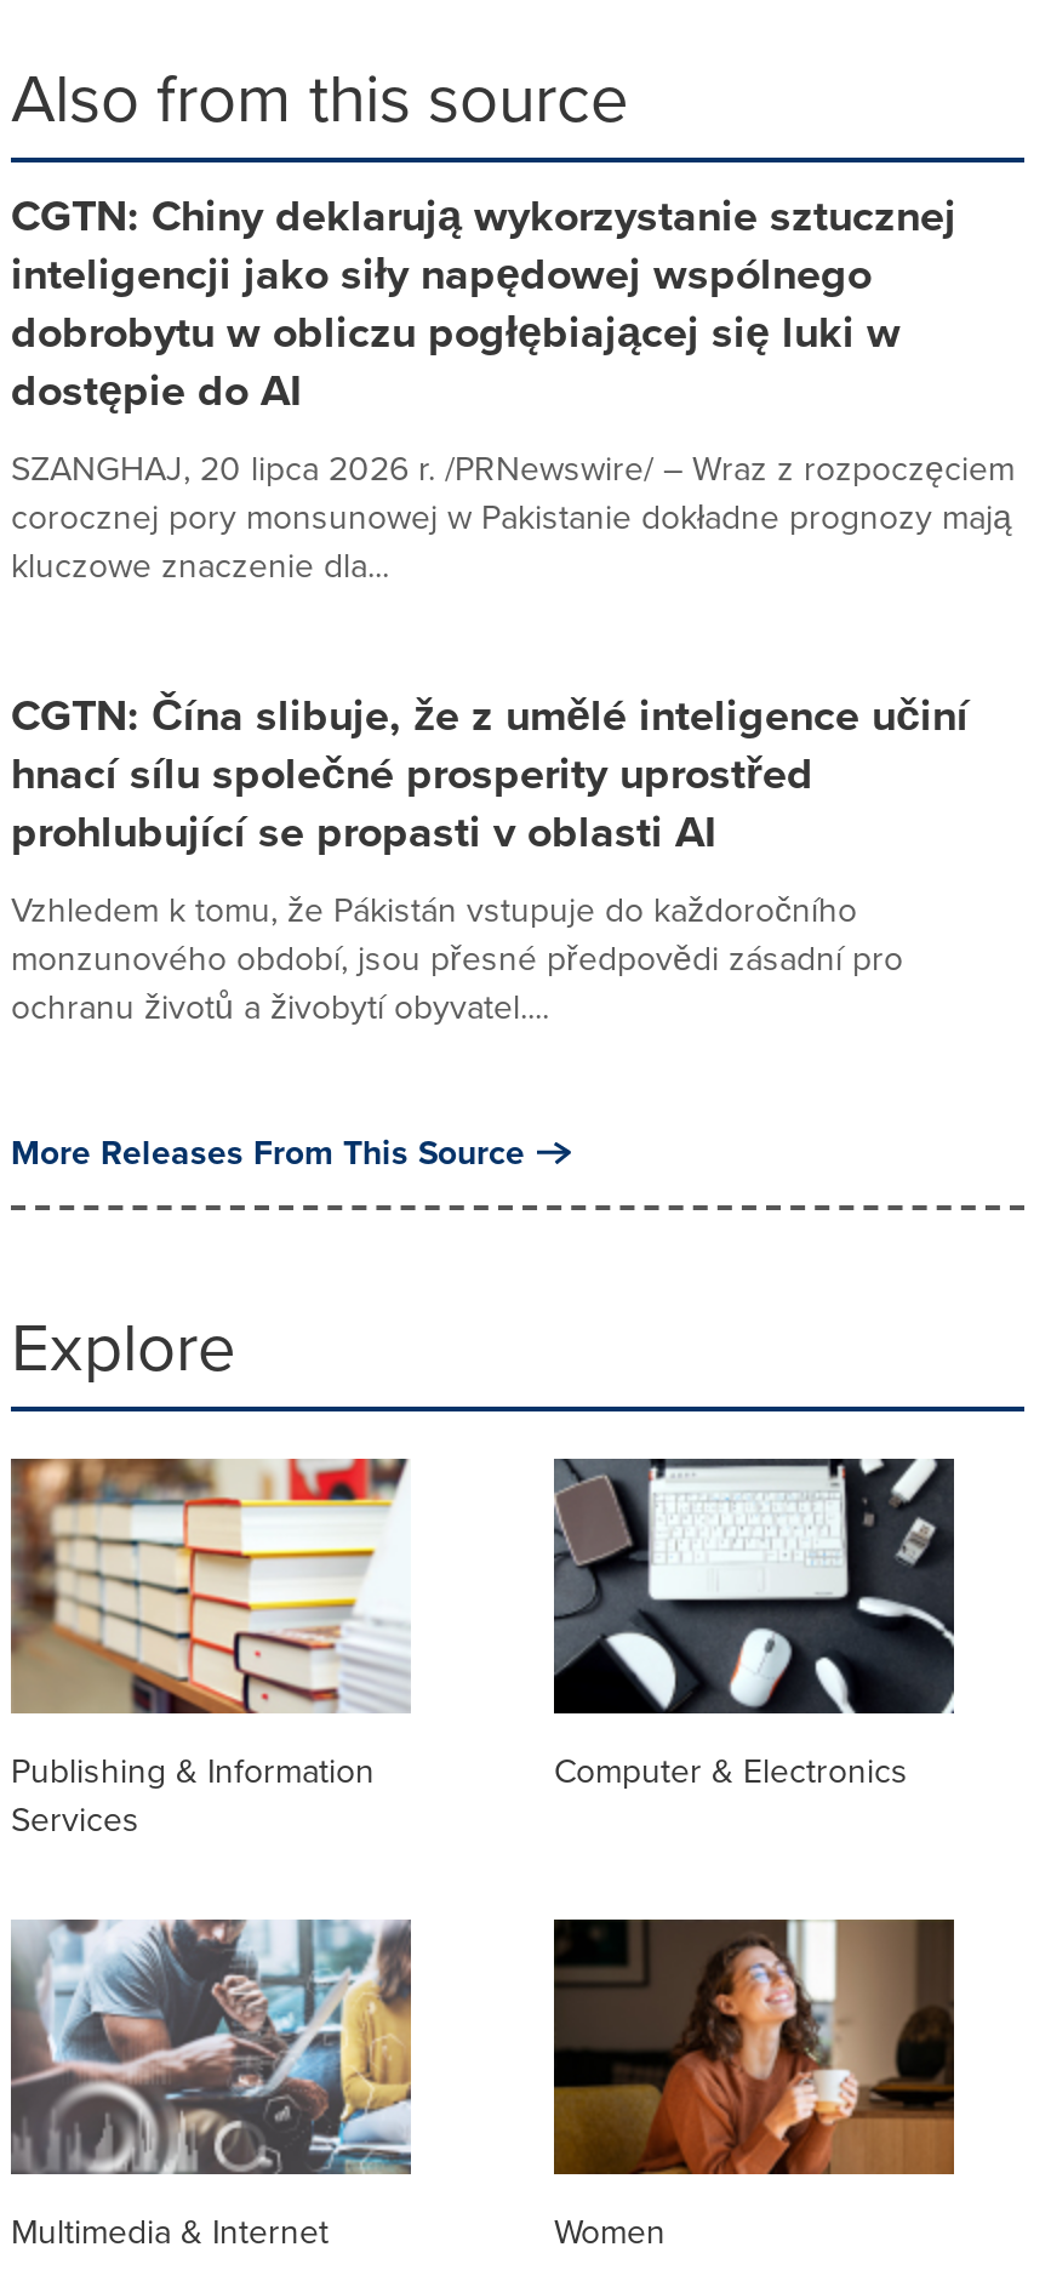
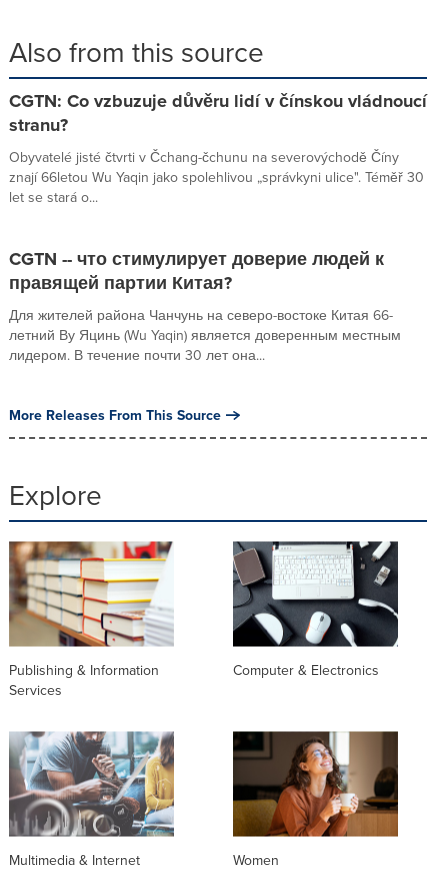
- CGTN: Chiny deklarują wykorzystanie sztucznej
- inteligencji jako siły napędowej wspólnego
- dobrobytu w obliczu pogłębiającej się luki w
- dostępie do AI
- SZANGHAJ, 20 lipca 2026 r. /PRNewswire/ – Wraz z rozpoczęciem
- corocznej pory monsunowej w Pakistanie dokładne prognozy mają
- kluczowe znaczenie dla...
+ CGTN: Co vzbuzuje důvěru lidí v čínskou vládnoucí
+ stranu?
+ Obyvatelé jisté čtvrti v Čchang-čchunu na severovýchodě Číny
+ znají 66letou Wu Yaqin jako spolehlivou „správkyni ulice". Téměř 30
+ let se stará o...

- CGTN: Čína slibuje, že z umělé inteligence učiní
- hnací sílu společné prosperity uprostřed
- prohlubující se propasti v oblasti AI
- Vzhledem k tomu, že Pákistán vstupuje do každoročního
- monzunového období, jsou přesné předpovědi zásadní pro
- ochranu životů a živobytí obyvatel....
+ CGTN -- что стимулирует доверие людей к
+ правящей партии Китая?
+ Для жителей района Чанчунь на северо-востоке Китая 66-
+ летний Ву Яцинь (Wu Yaqin) является доверенным местным
+ лидером. В течение почти 30 лет она...
